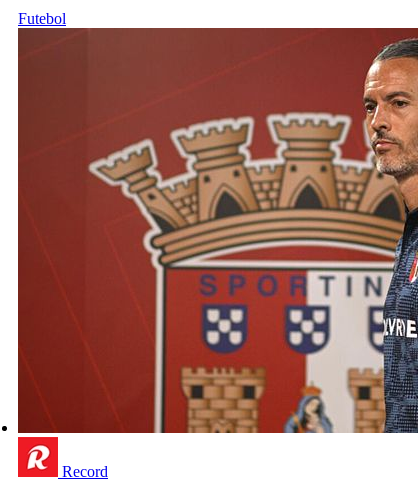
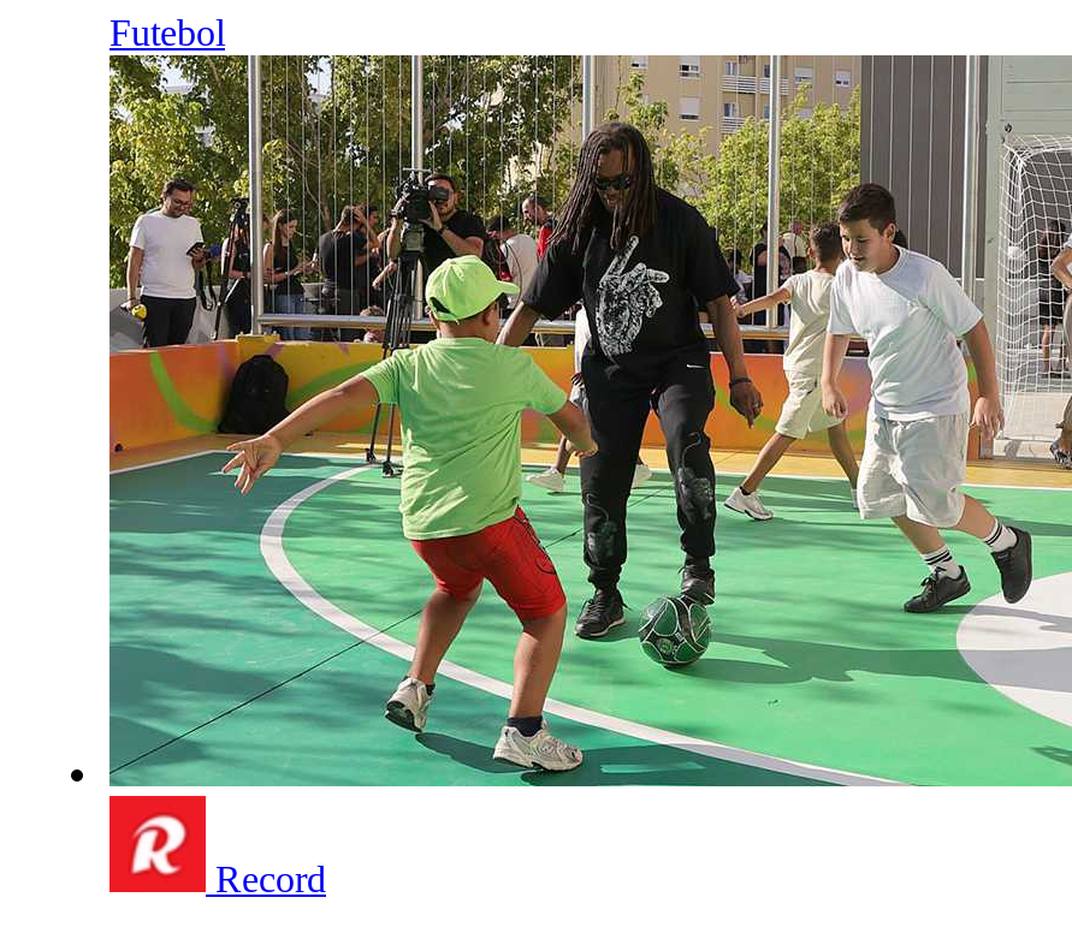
- [image]
+ [image]
